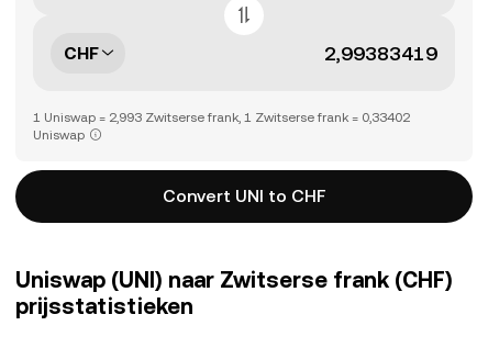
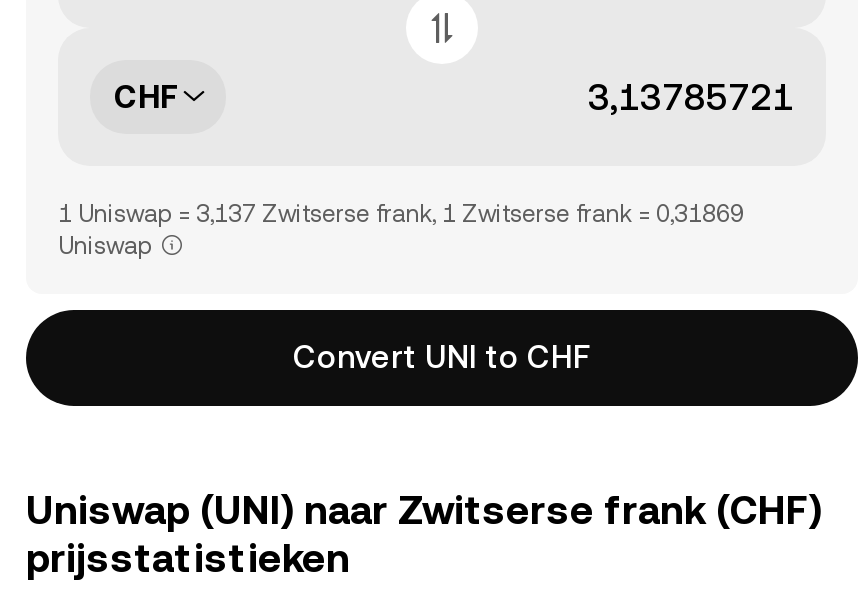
- 1 Uniswap = 2,993 Zwitserse frank, 1 Zwitserse frank = 0,33402
+ 1 Uniswap = 3,137 Zwitserse frank, 1 Zwitserse frank = 0,31869
